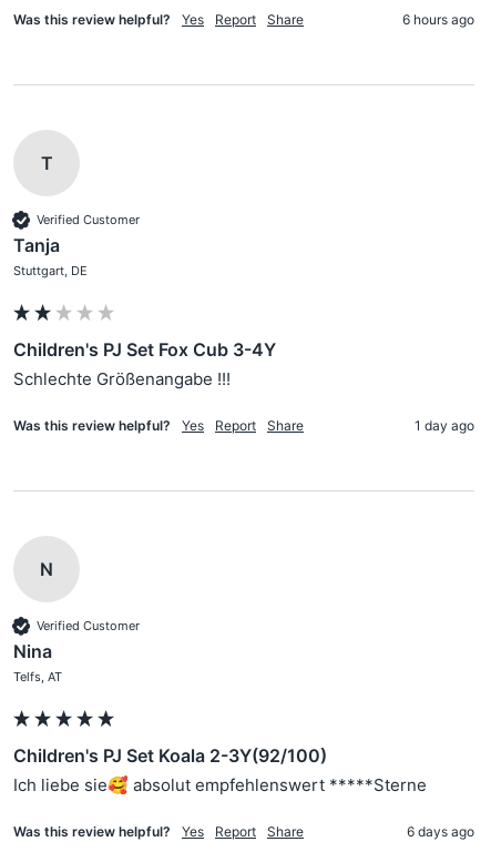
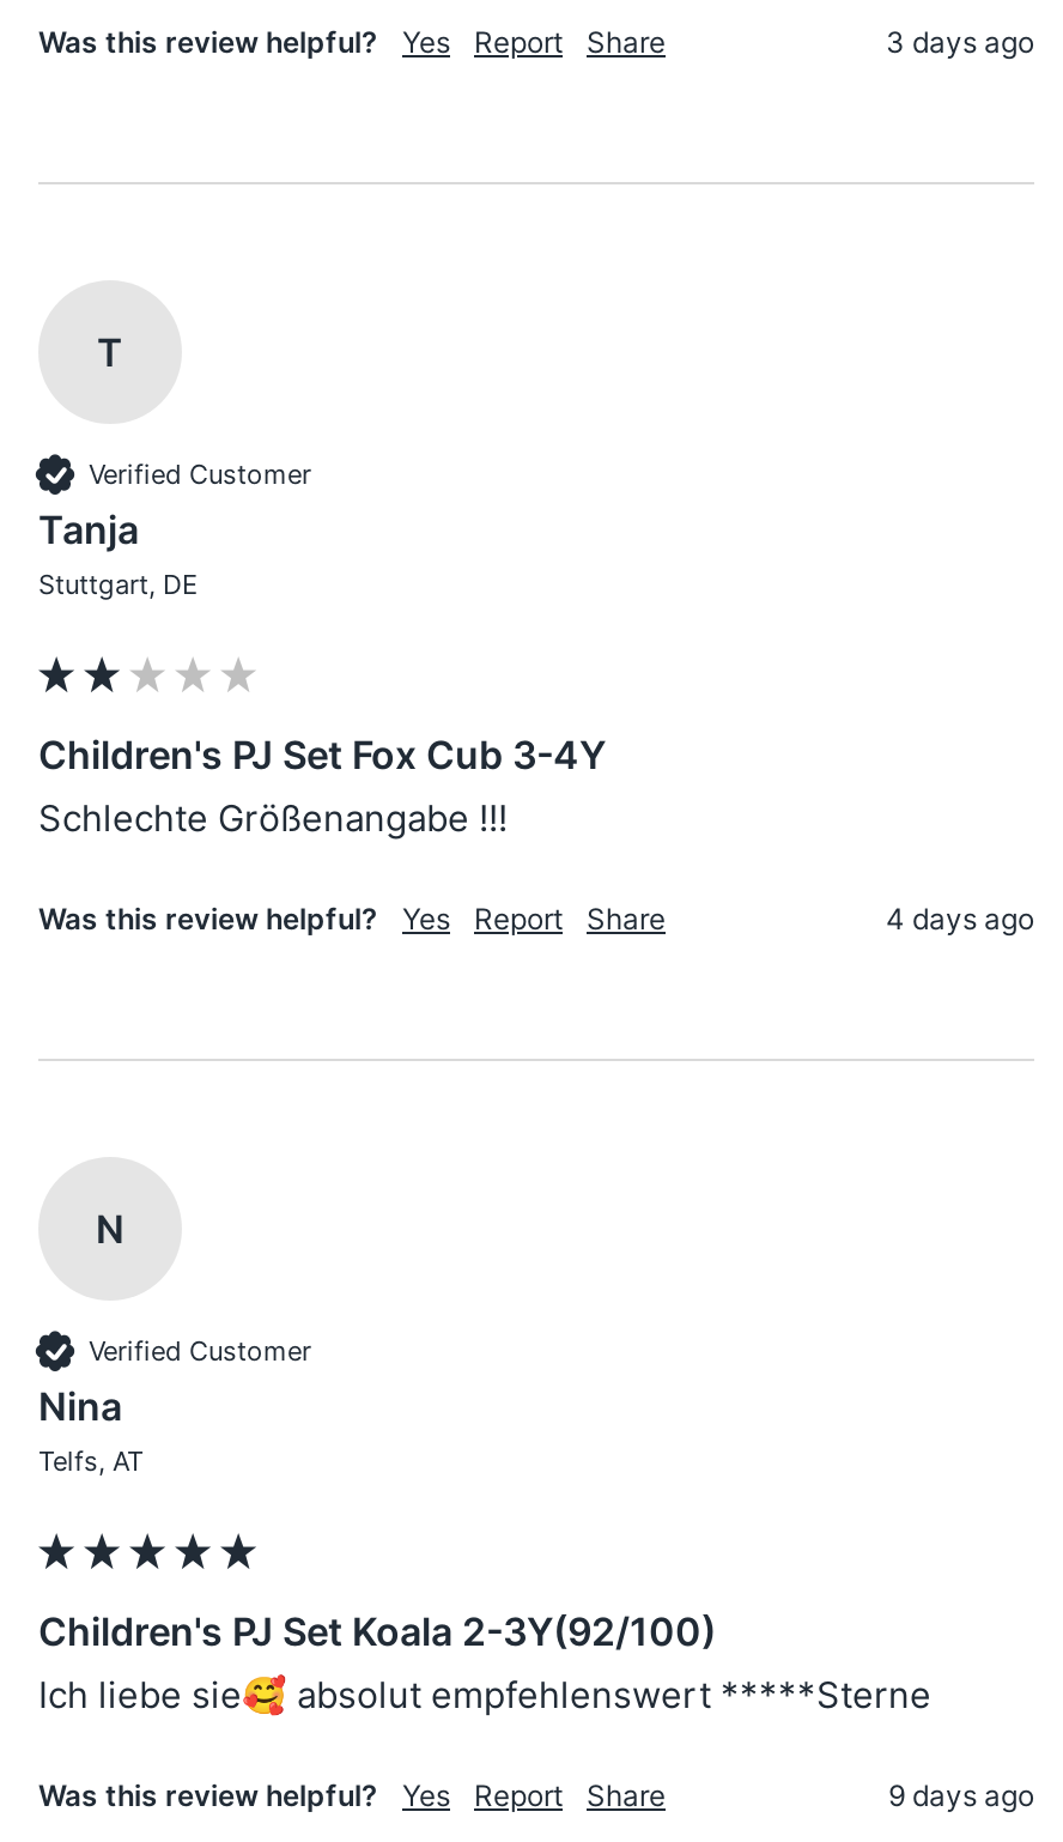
- 6 hours ago
+ 3 days ago

- 1 day ago
+ 4 days ago

- 6 days ago
+ 9 days ago
